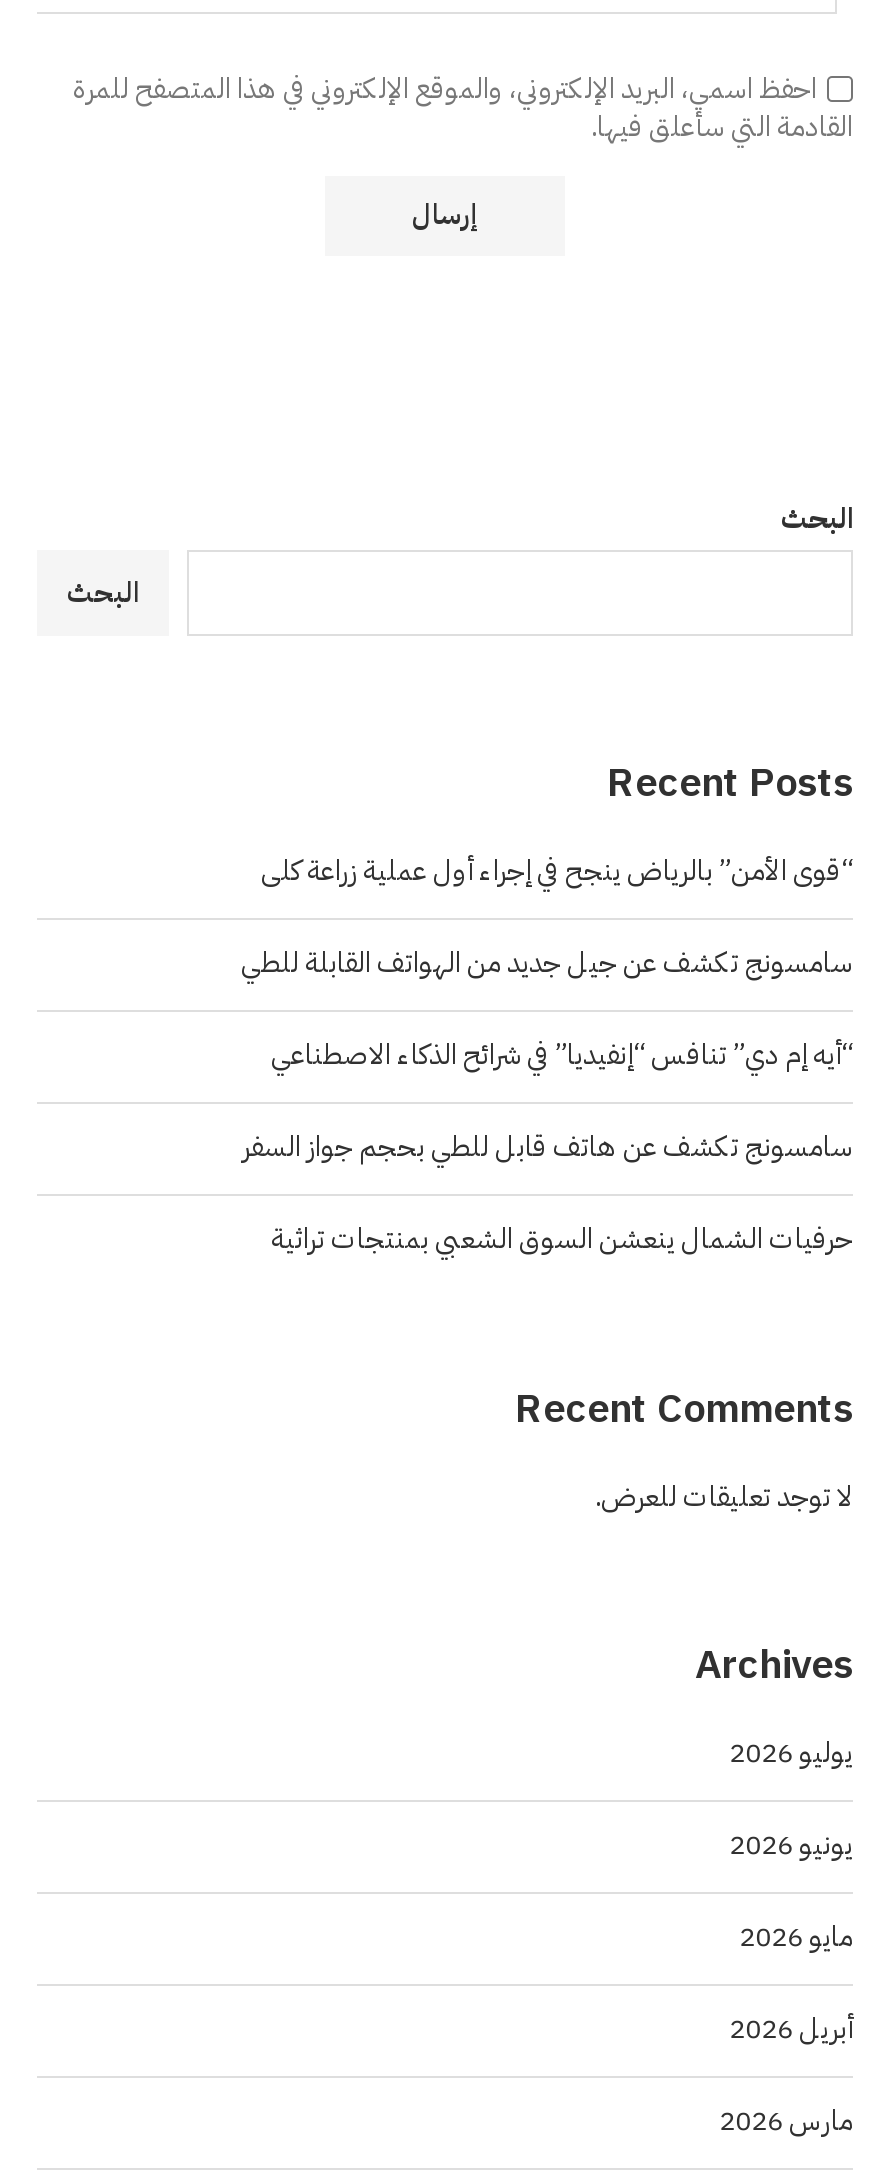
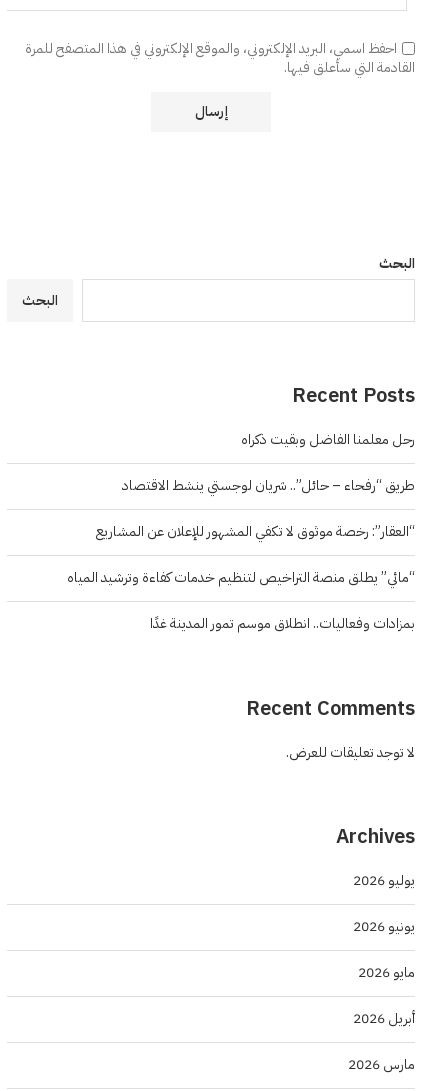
- “قوى الأمن” بالرياض ينجح في إجراء أول عملية زراعة كلى
+ رحل معلمنا الفاضل وبقيت ذكراه

- سامسونج تكشف عن جيل جديد من الهواتف القابلة للطي
+ طريق “رفحاء – حائل”.. شريان لوجستي ينشط الاقتصاد

- “أيه إم دي” تنافس “إنفيديا” في شرائح الذكاء الاصطناعي
+ “العقار”: رخصة موثوق لا تكفي المشهور للإعلان عن المشاريع

- سامسونج تكشف عن هاتف قابل للطي بحجم جواز السفر
+ “مائي” يطلق منصة التراخيص لتنظيم خدمات كفاءة وترشيد المياه

- حرفيات الشمال ينعشن السوق الشعبي بمنتجات تراثية
+ بمزادات وفعاليات.. انطلاق موسم تمور المدينة غدًا
